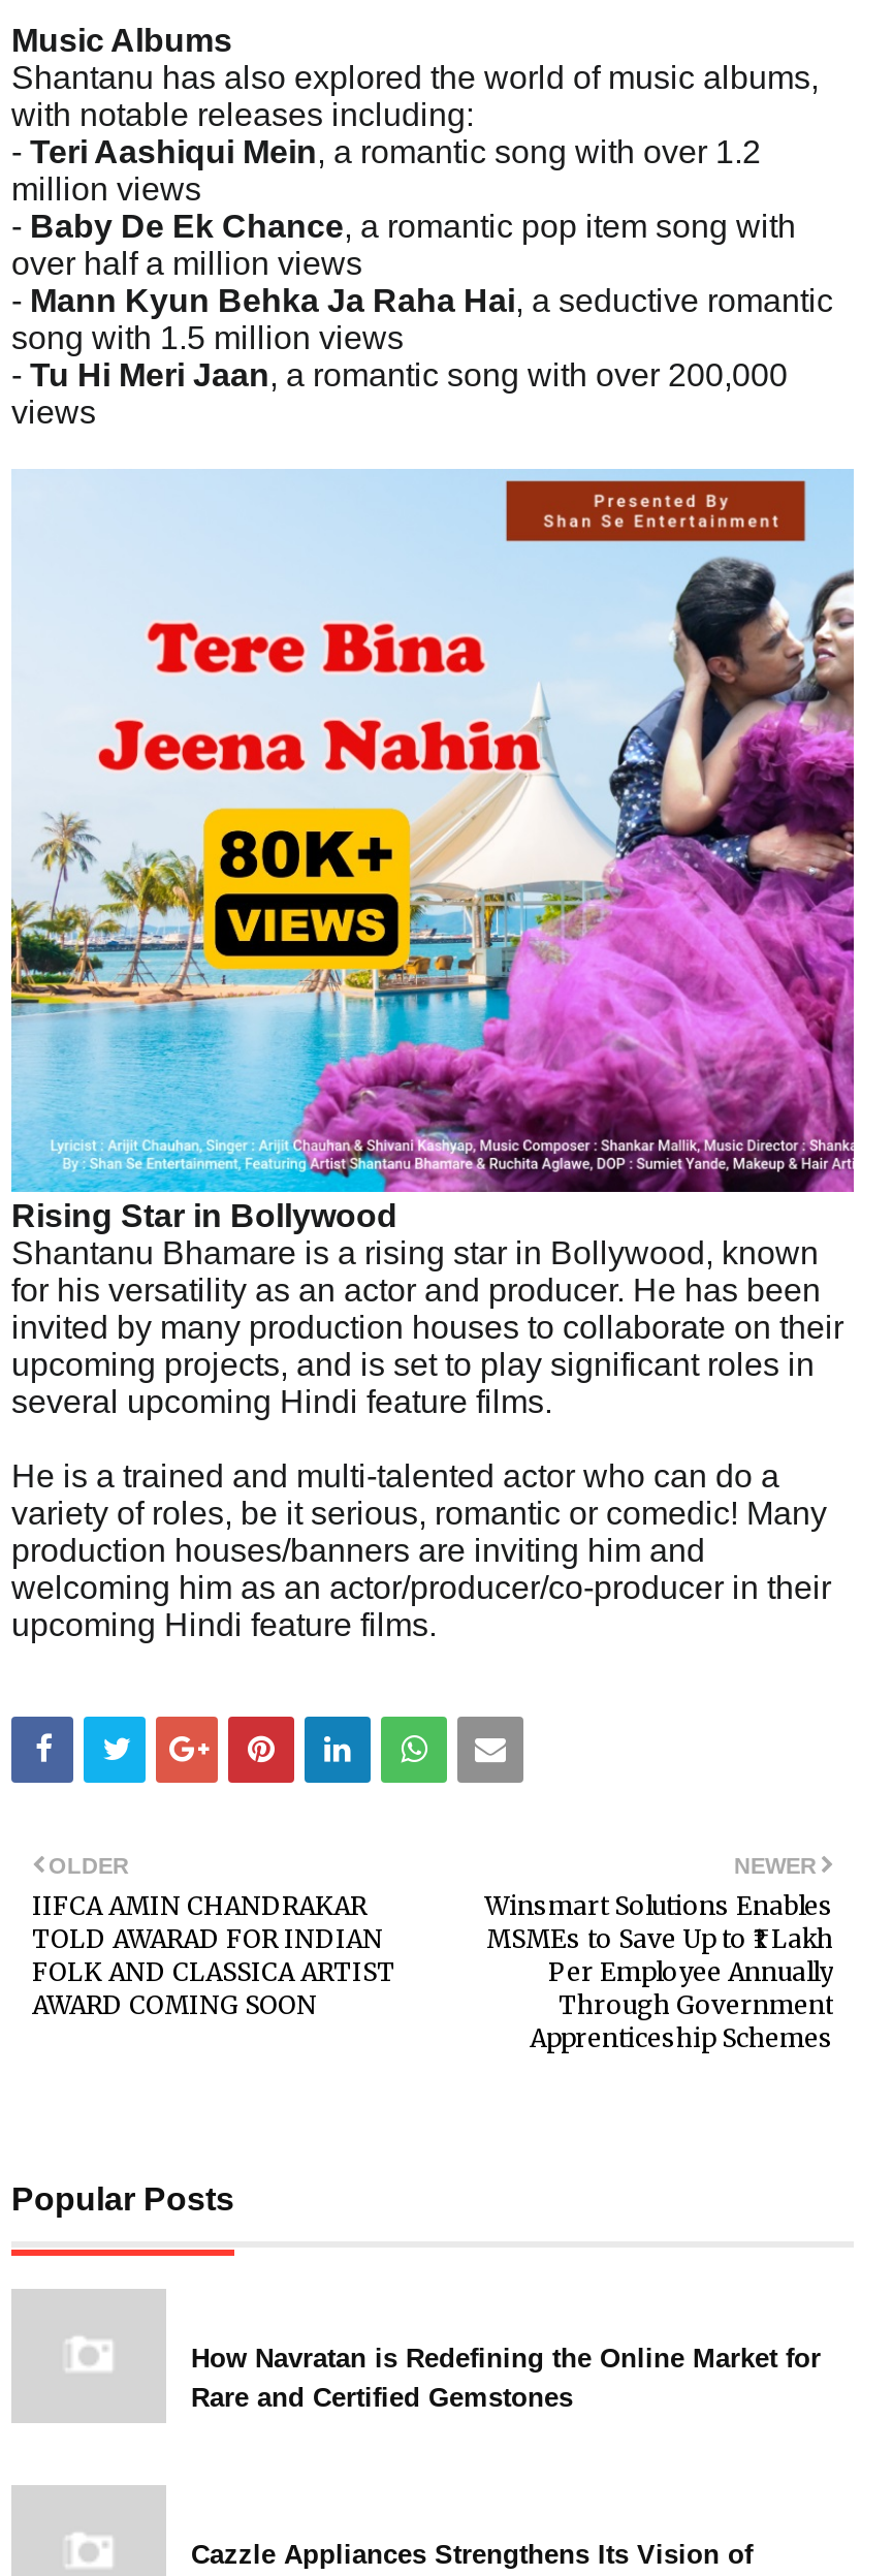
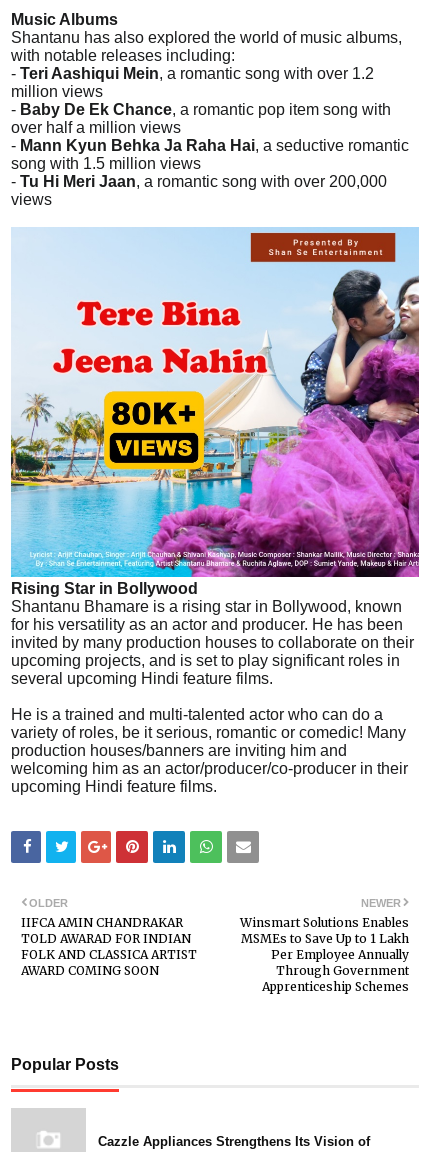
- How Navratan is Redefining the Online Market for
- Rare and Certified Gemstones
